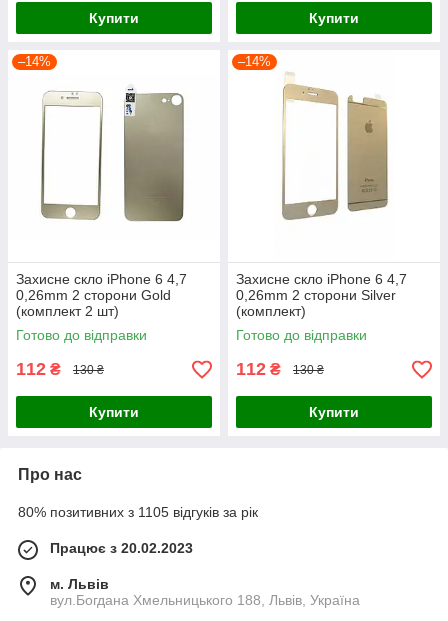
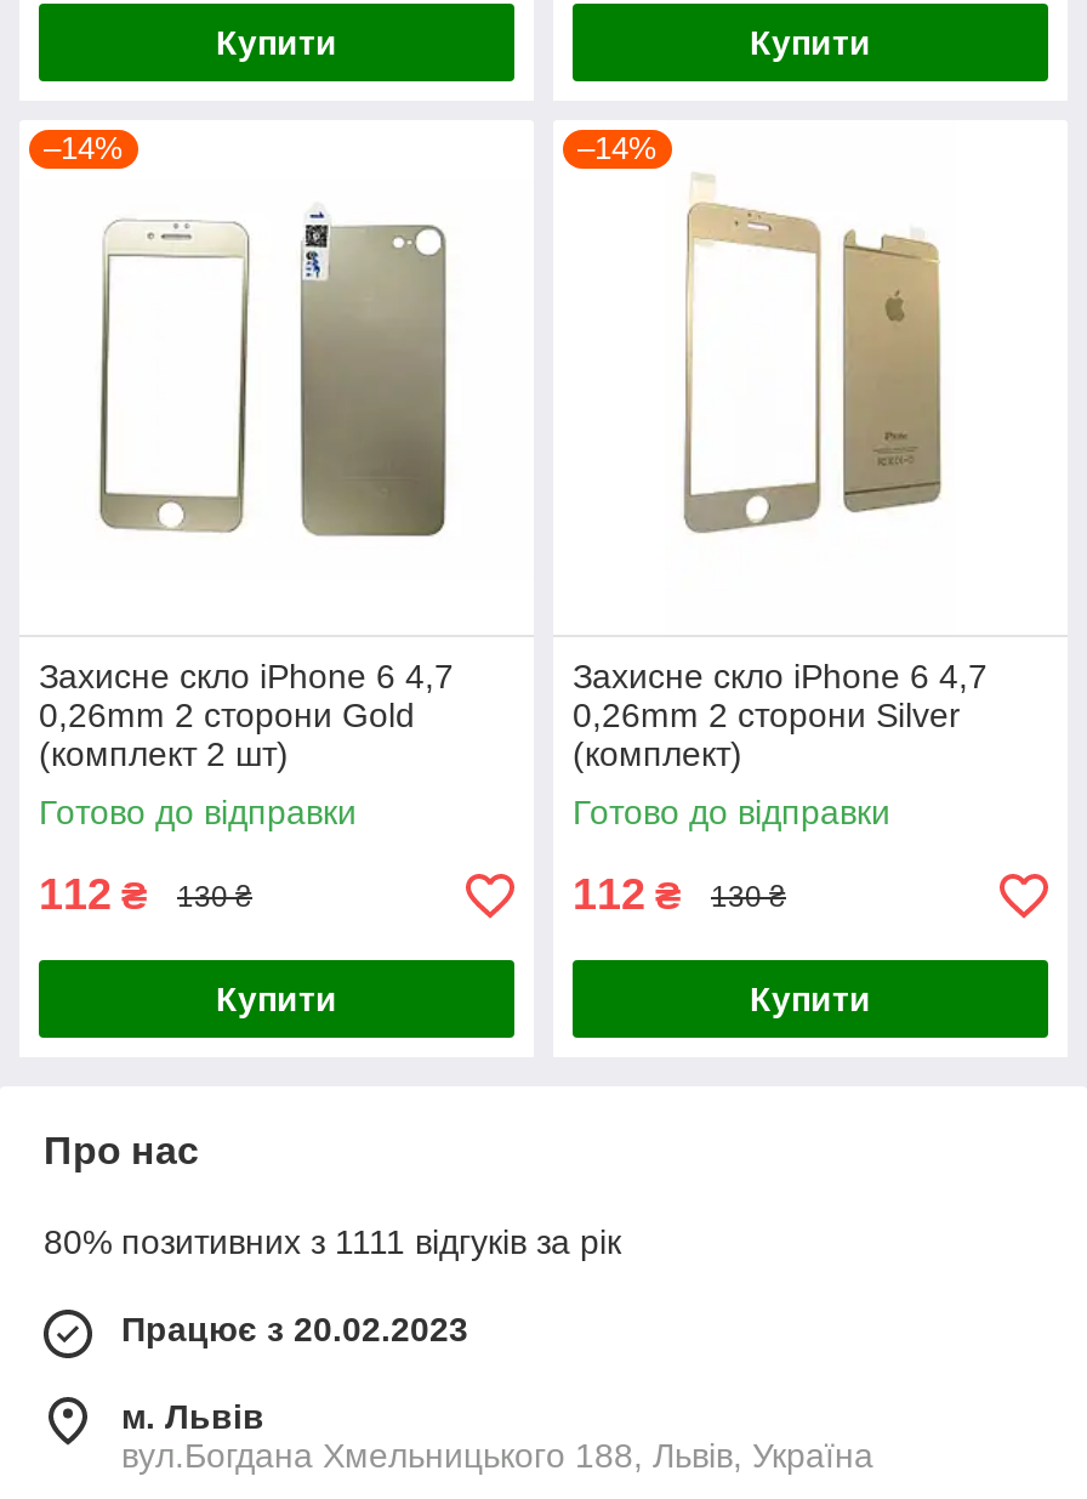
- 80% позитивних з 1105 відгуків за рік
+ 80% позитивних з 1111 відгуків за рік
